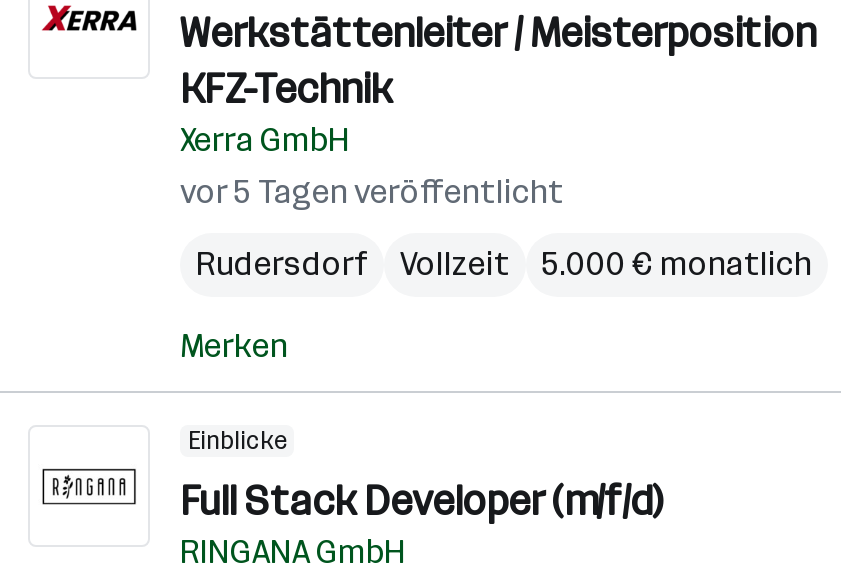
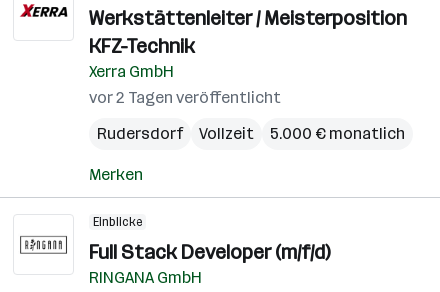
- vor 5 Tagen veröffentlicht
+ vor 2 Tagen veröffentlicht
